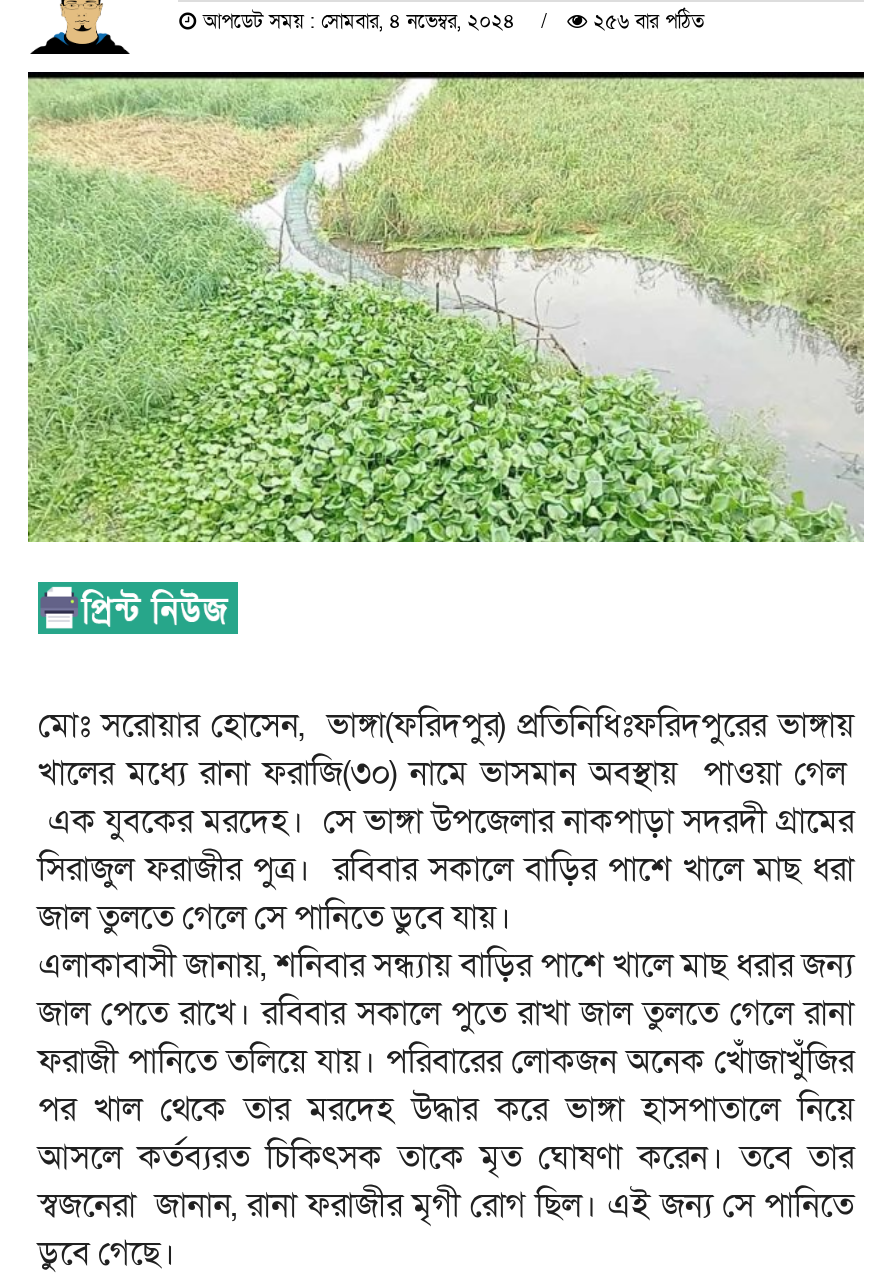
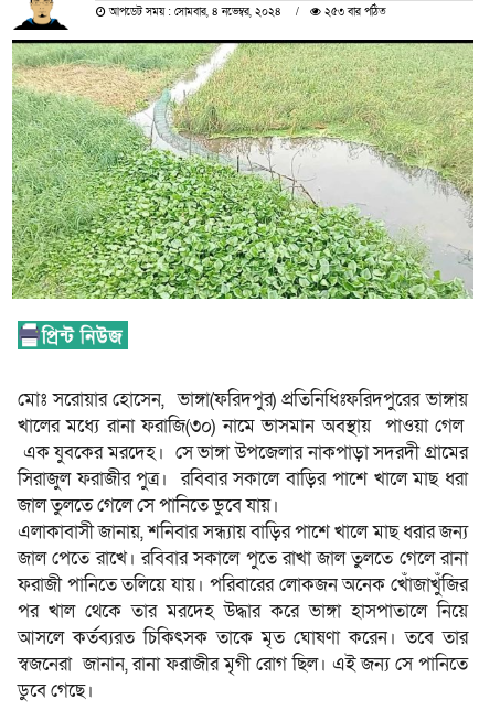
- ২৫৬ বার পঠিত
+ ২৫৩ বার পঠিত
